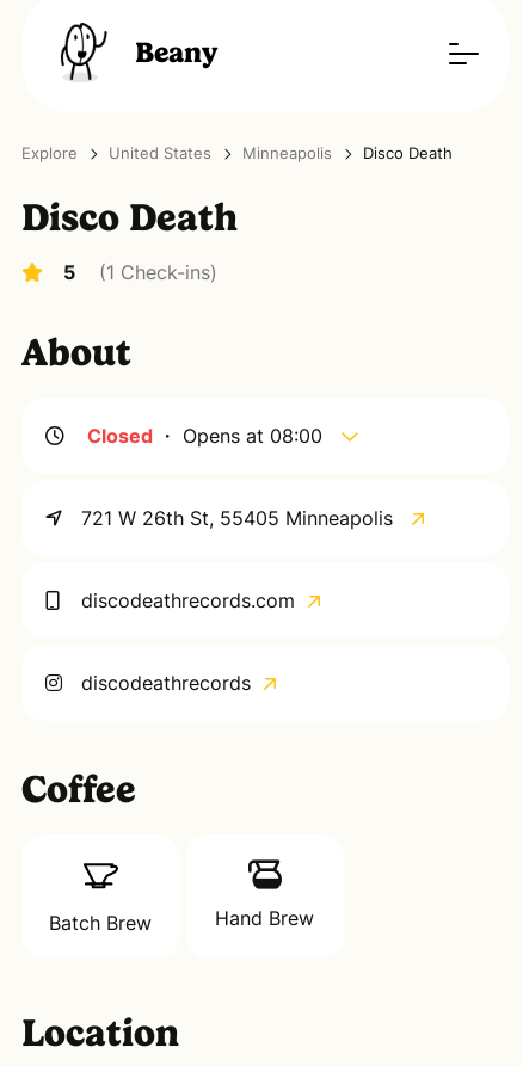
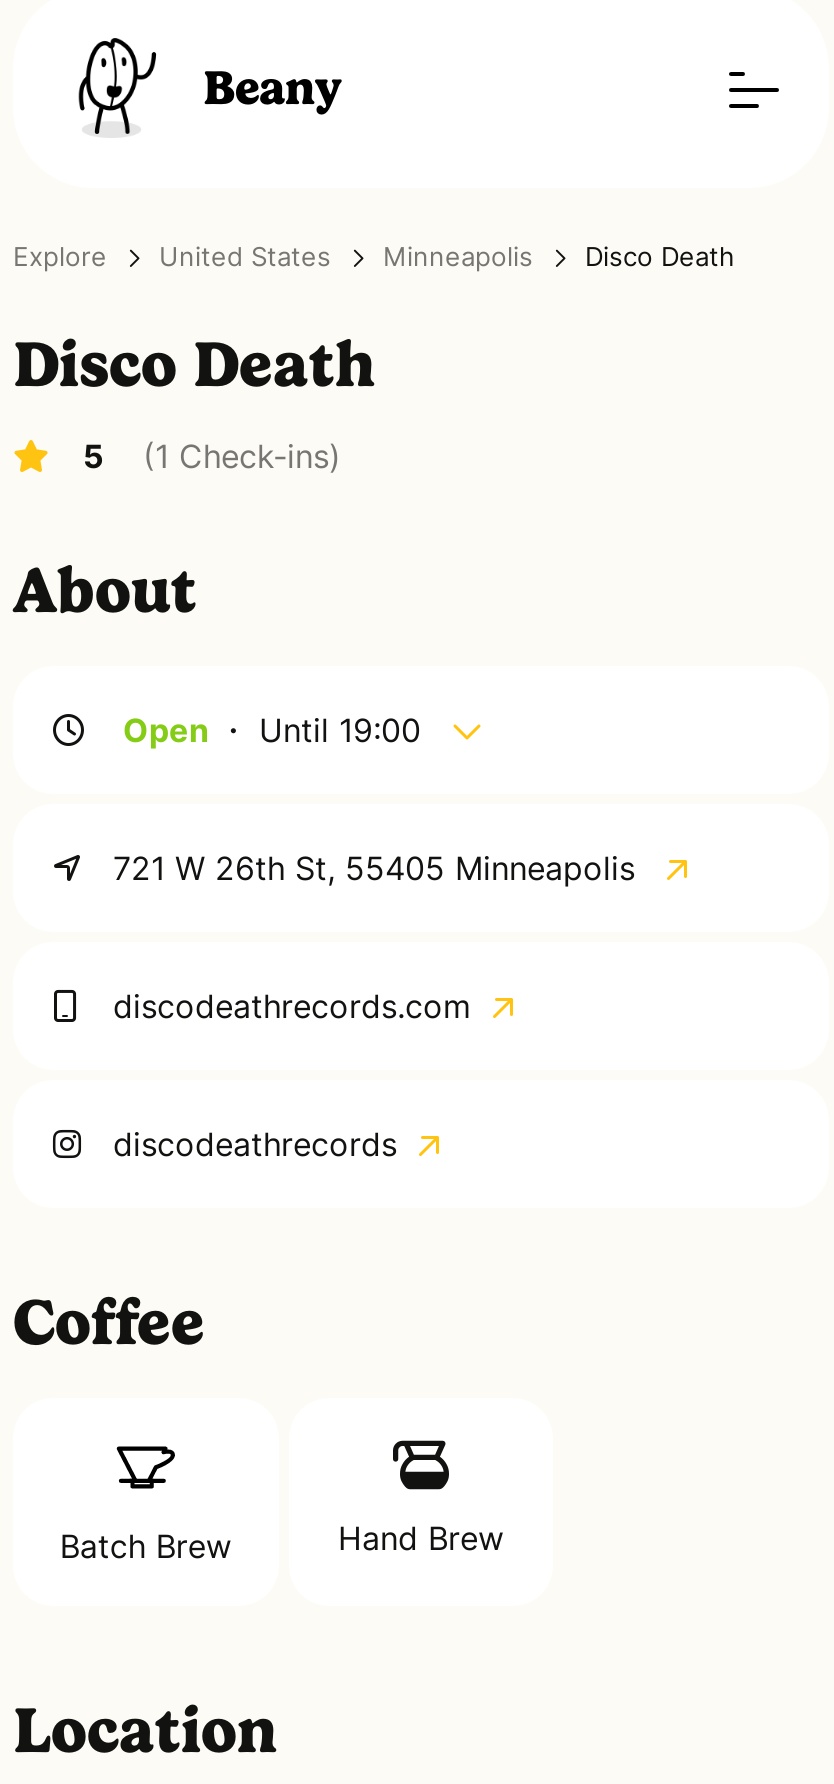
- Closed・Opens at 08:00
+ Open・Until 19:00
